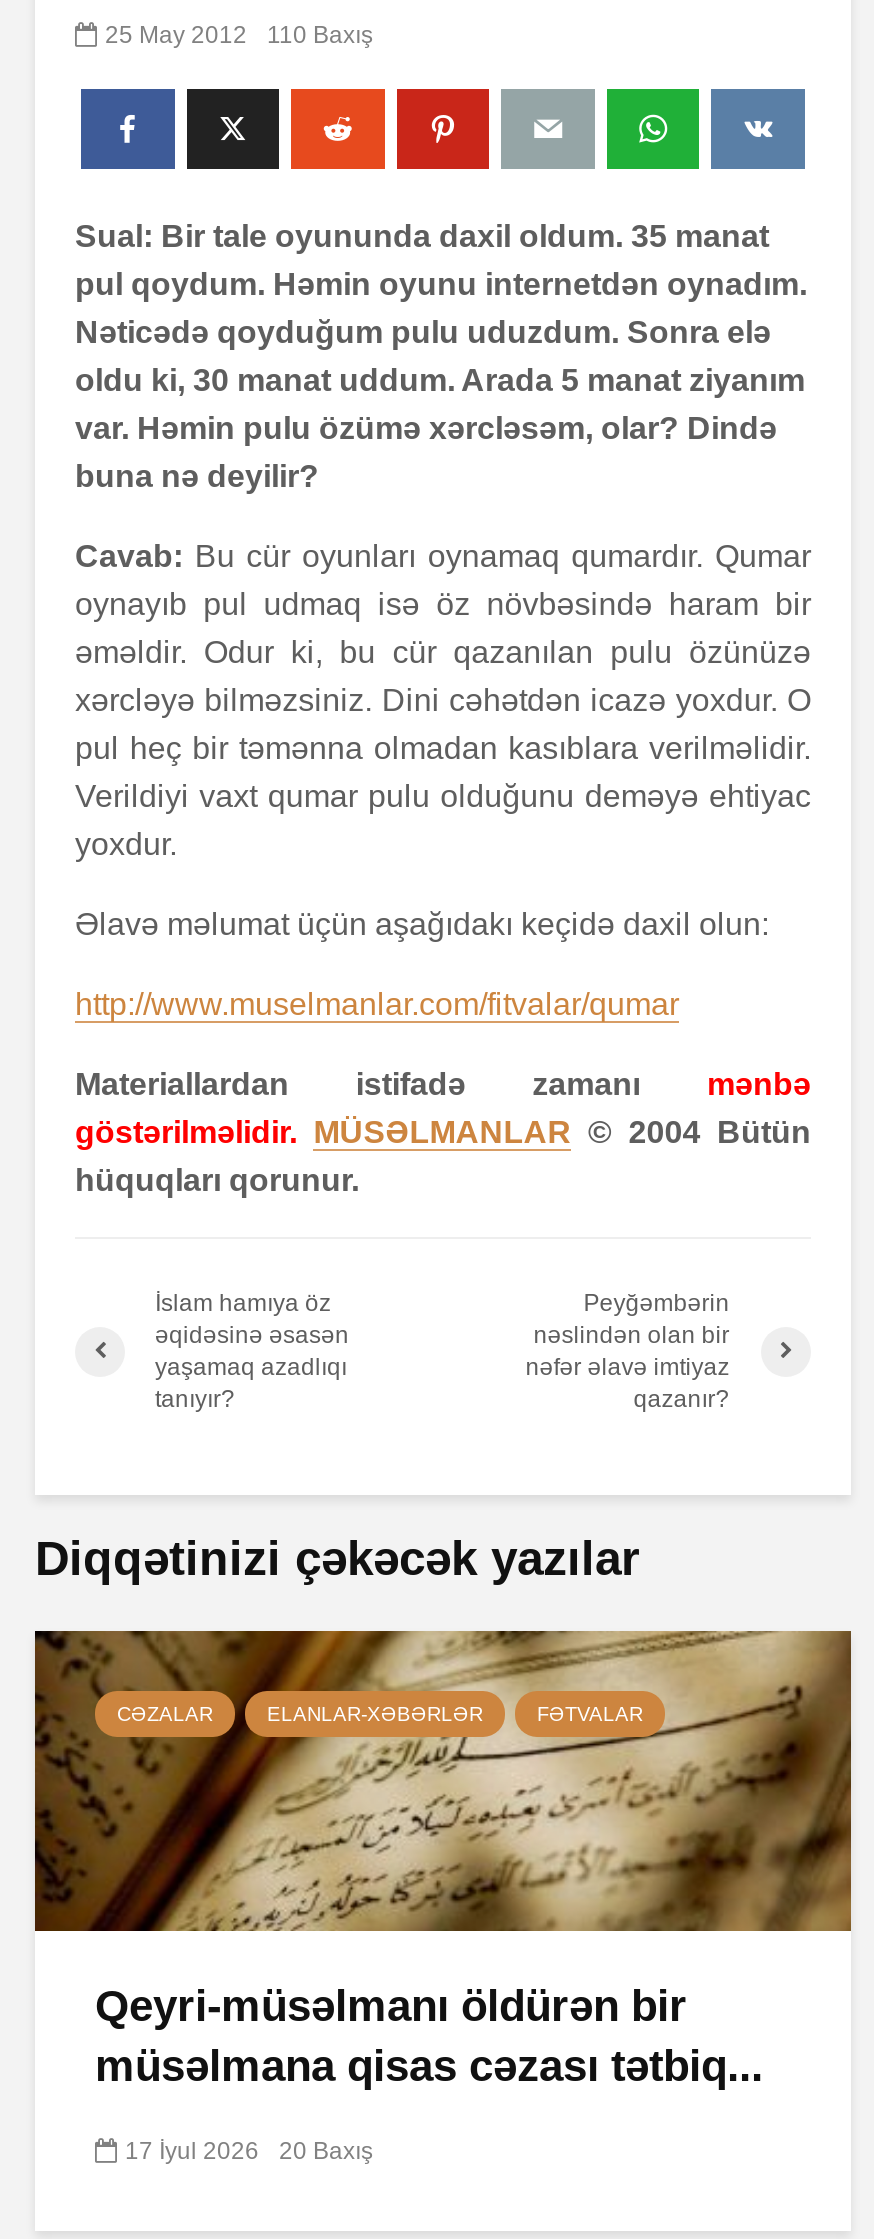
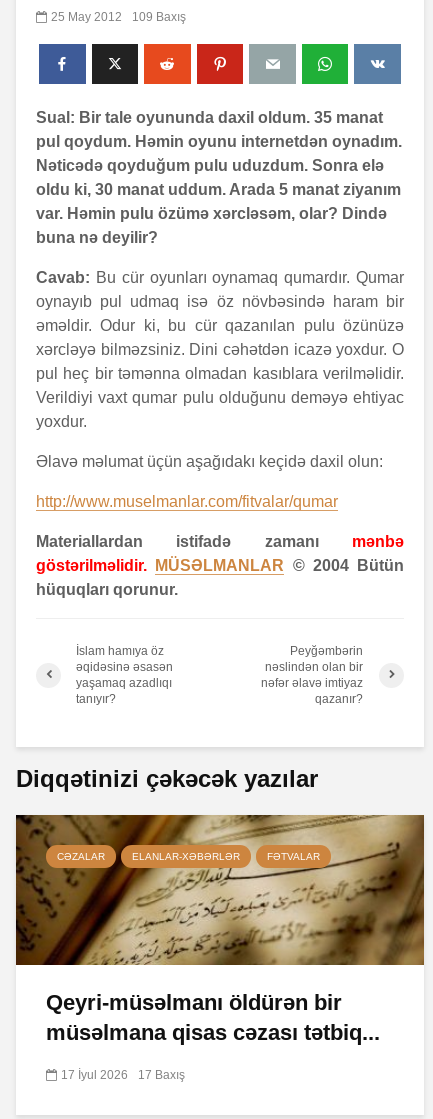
- 25 May 2012 110 Baxış
+ 25 May 2012 109 Baxış

- 17 İyul 2026 20 Baxış
+ 17 İyul 2026 17 Baxış
